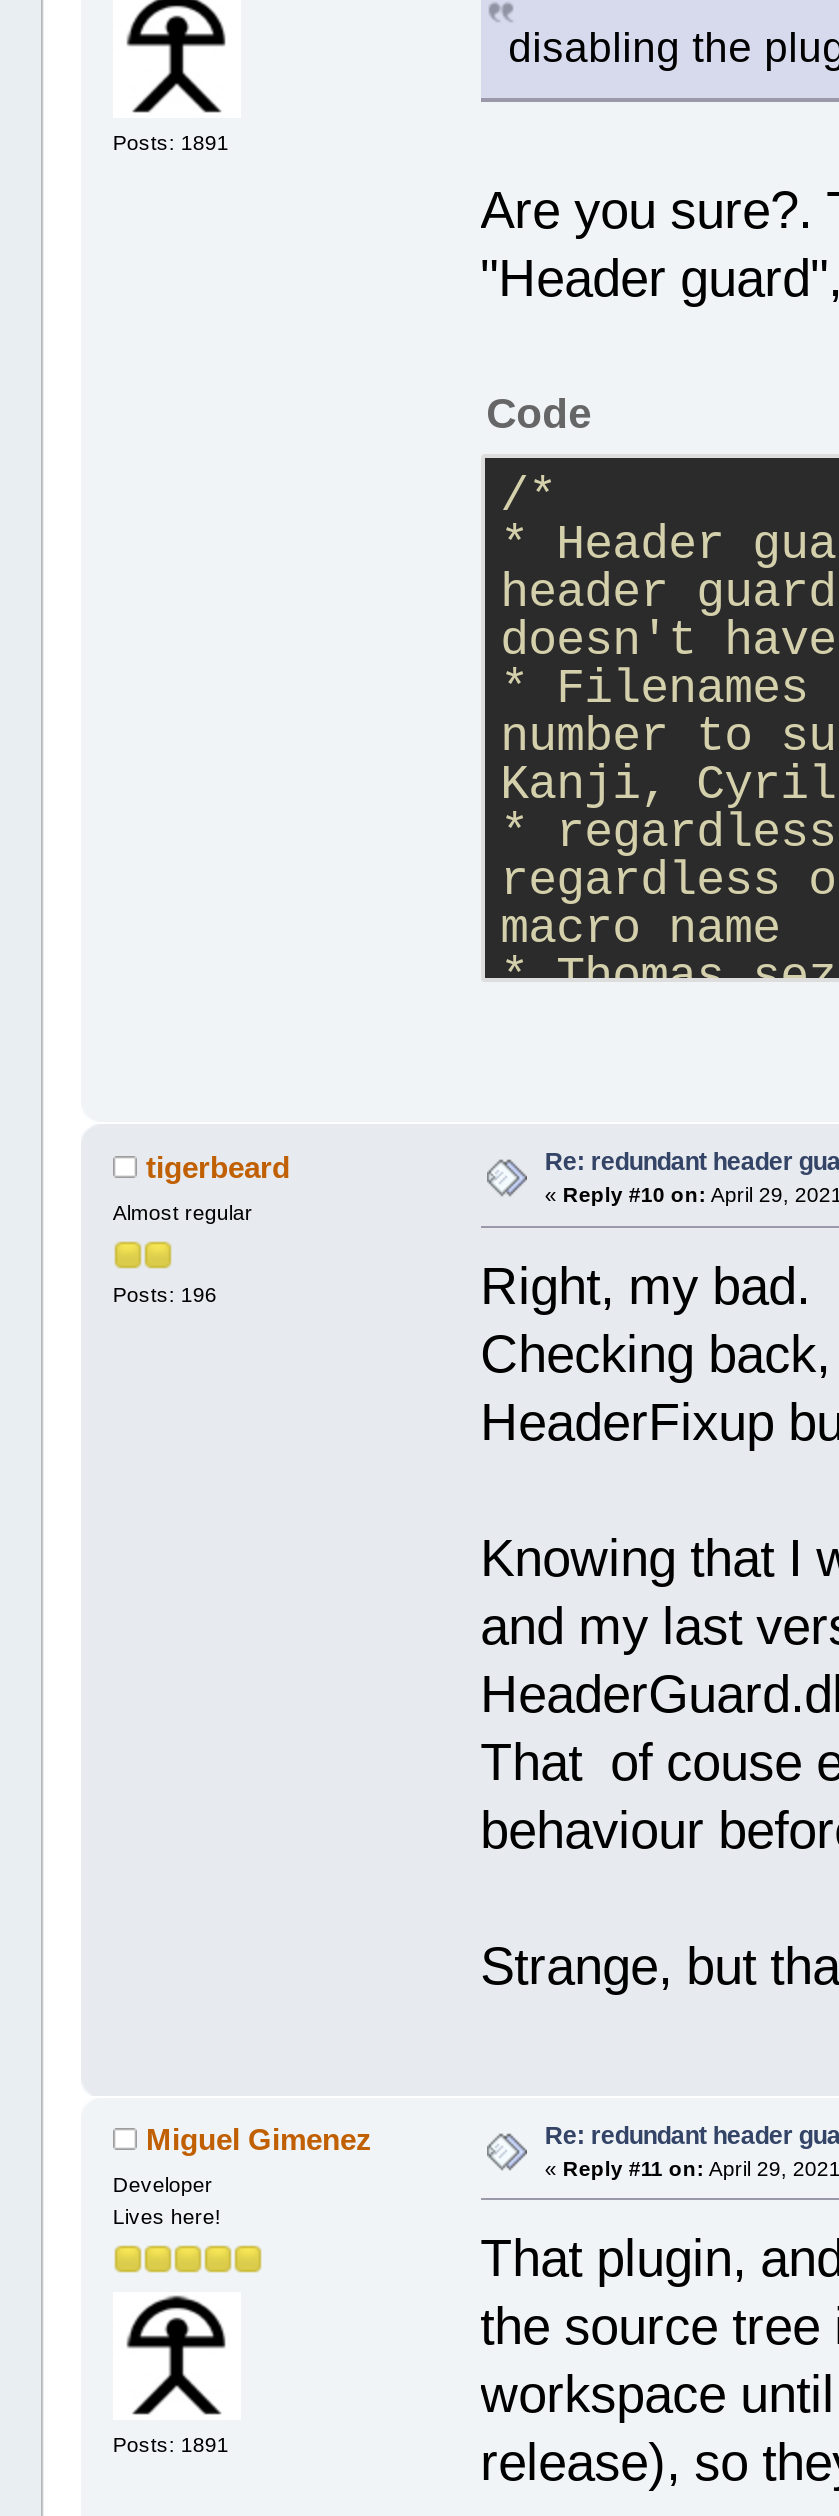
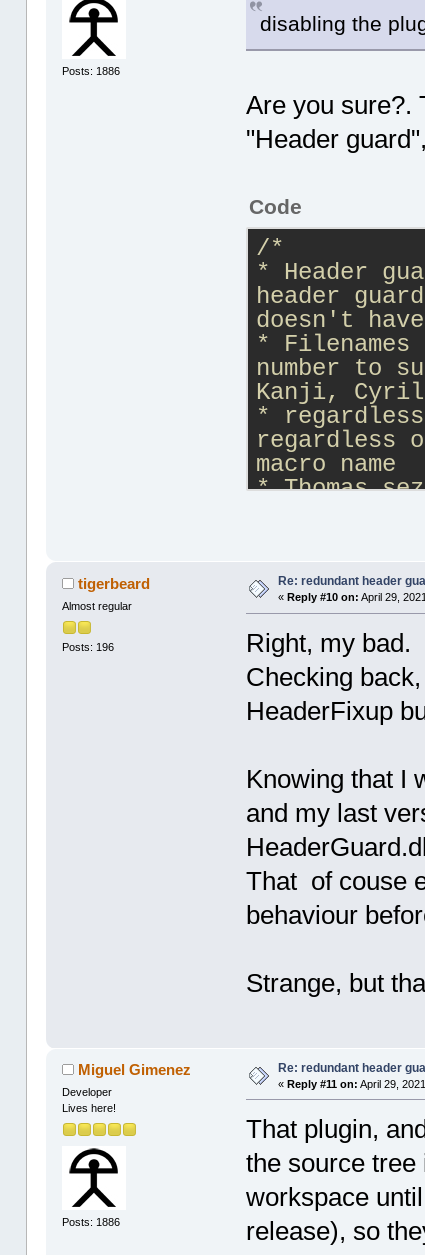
- Posts: 1891
+ Posts: 1886

- Posts: 1891
+ Posts: 1886
